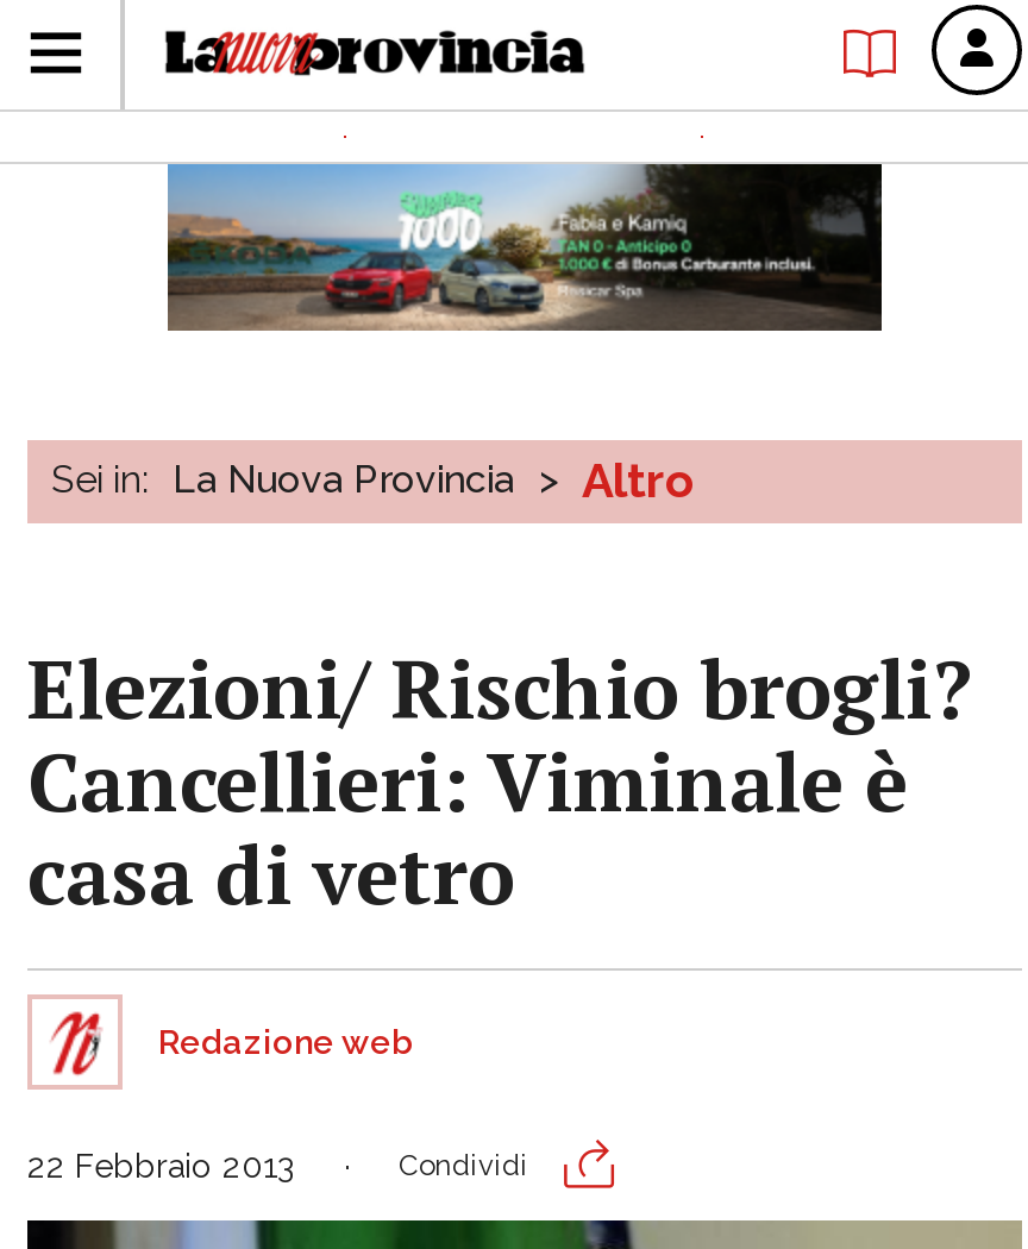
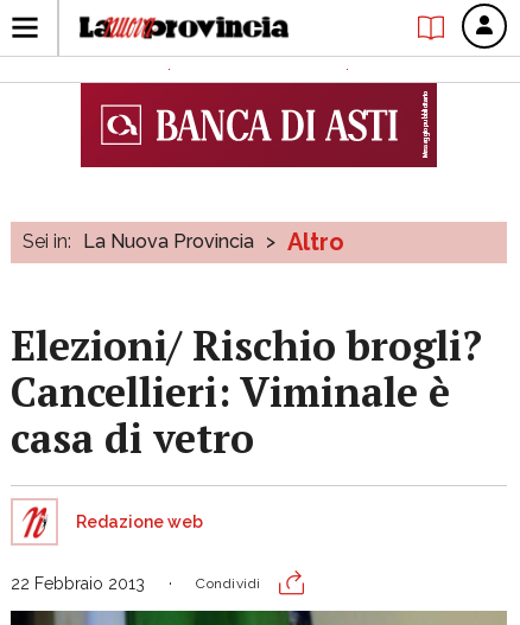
- [image]
+ [image]
